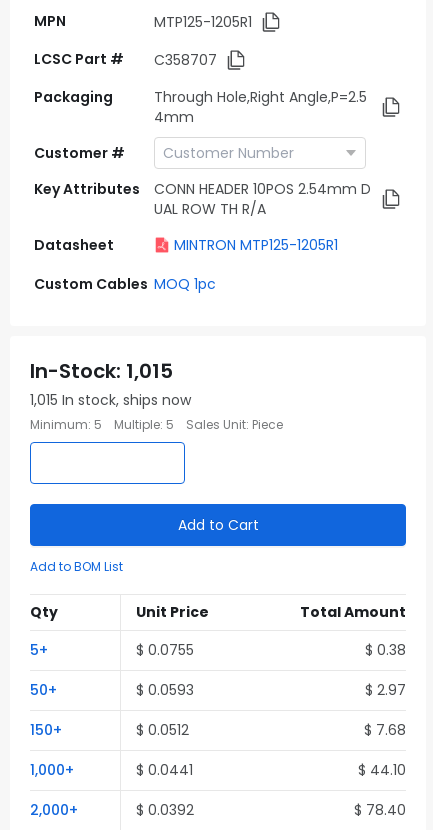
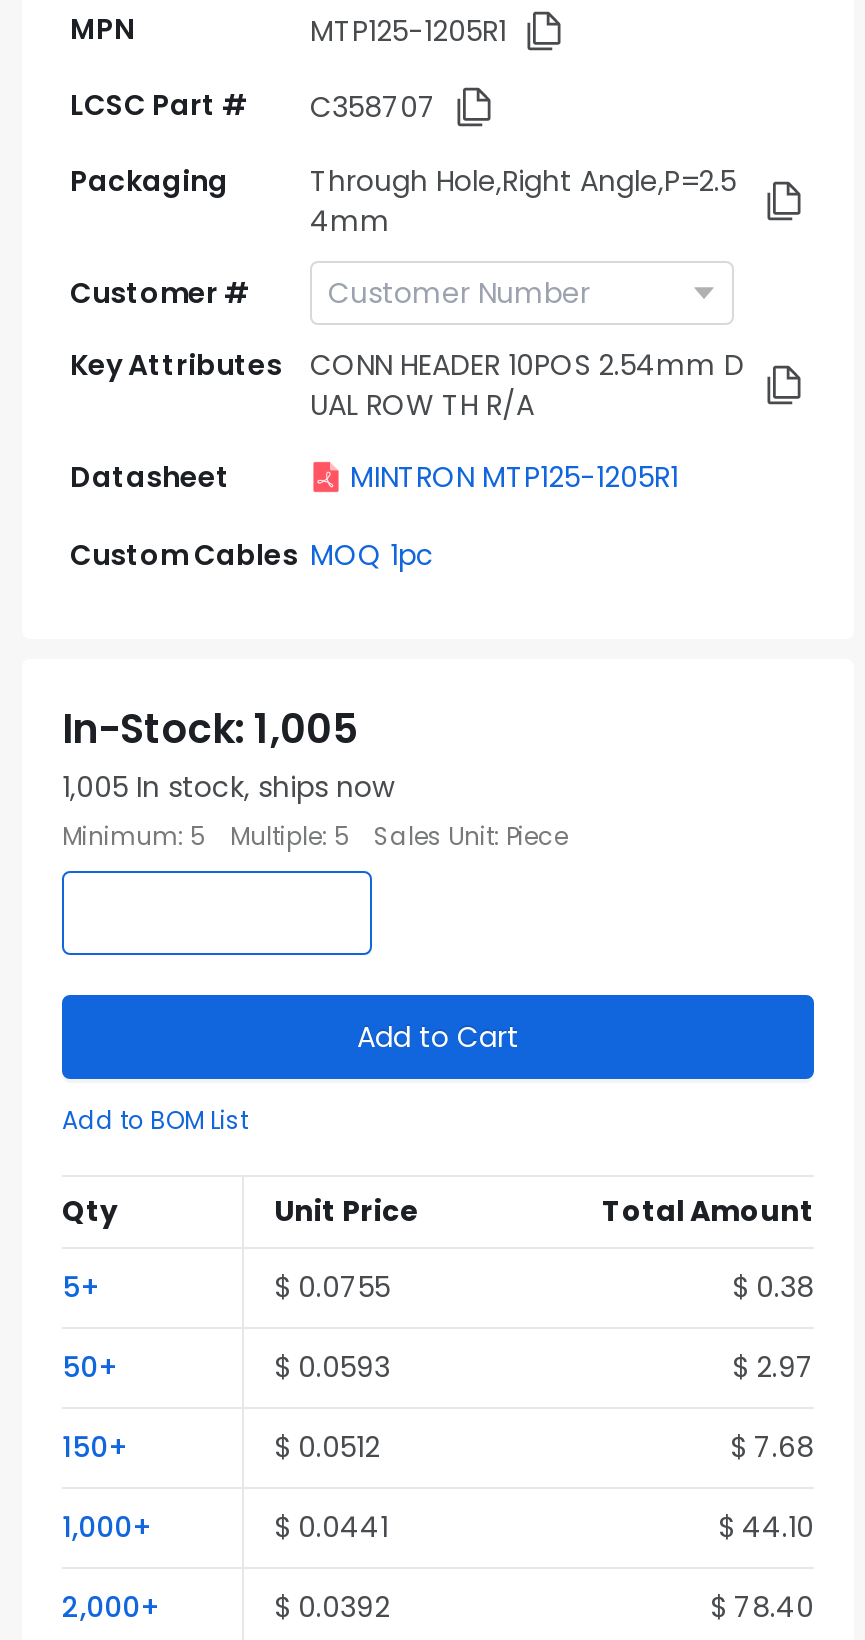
- In-Stock: 1,015
+ In-Stock: 1,005

- 1,015 In stock, ships now
+ 1,005 In stock, ships now
